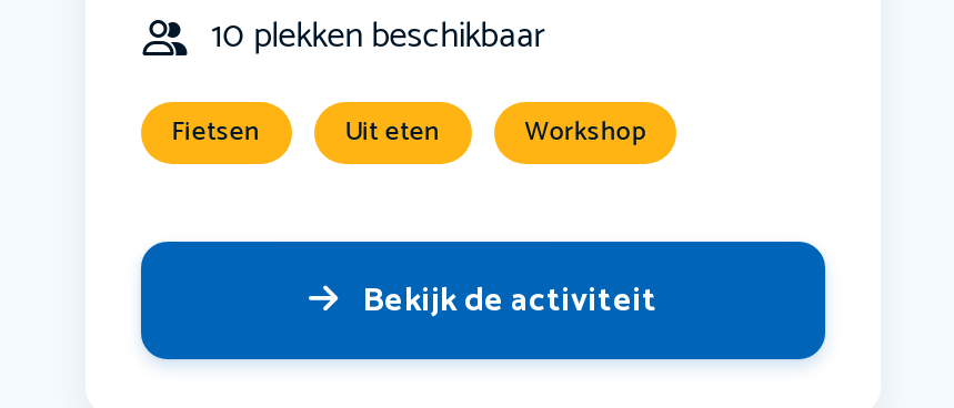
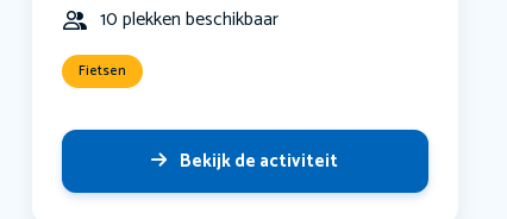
- Uit eten
- Workshop
